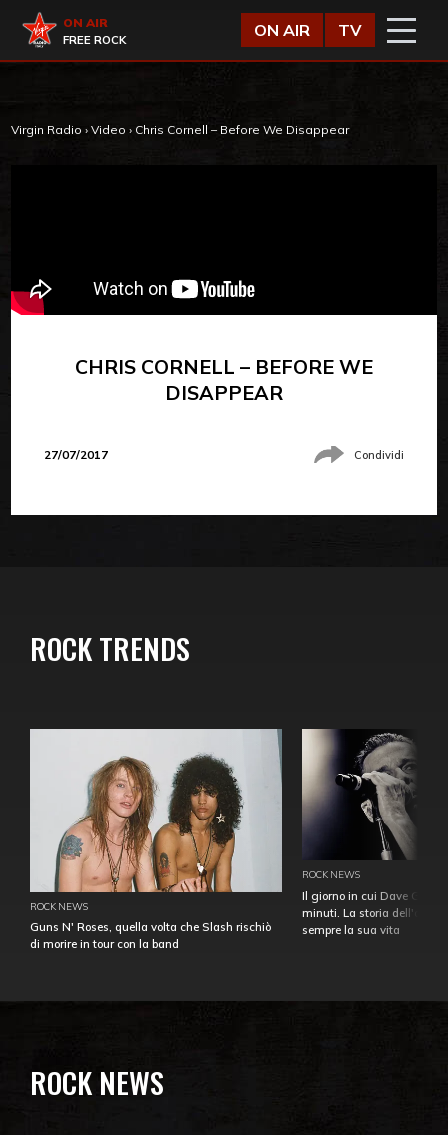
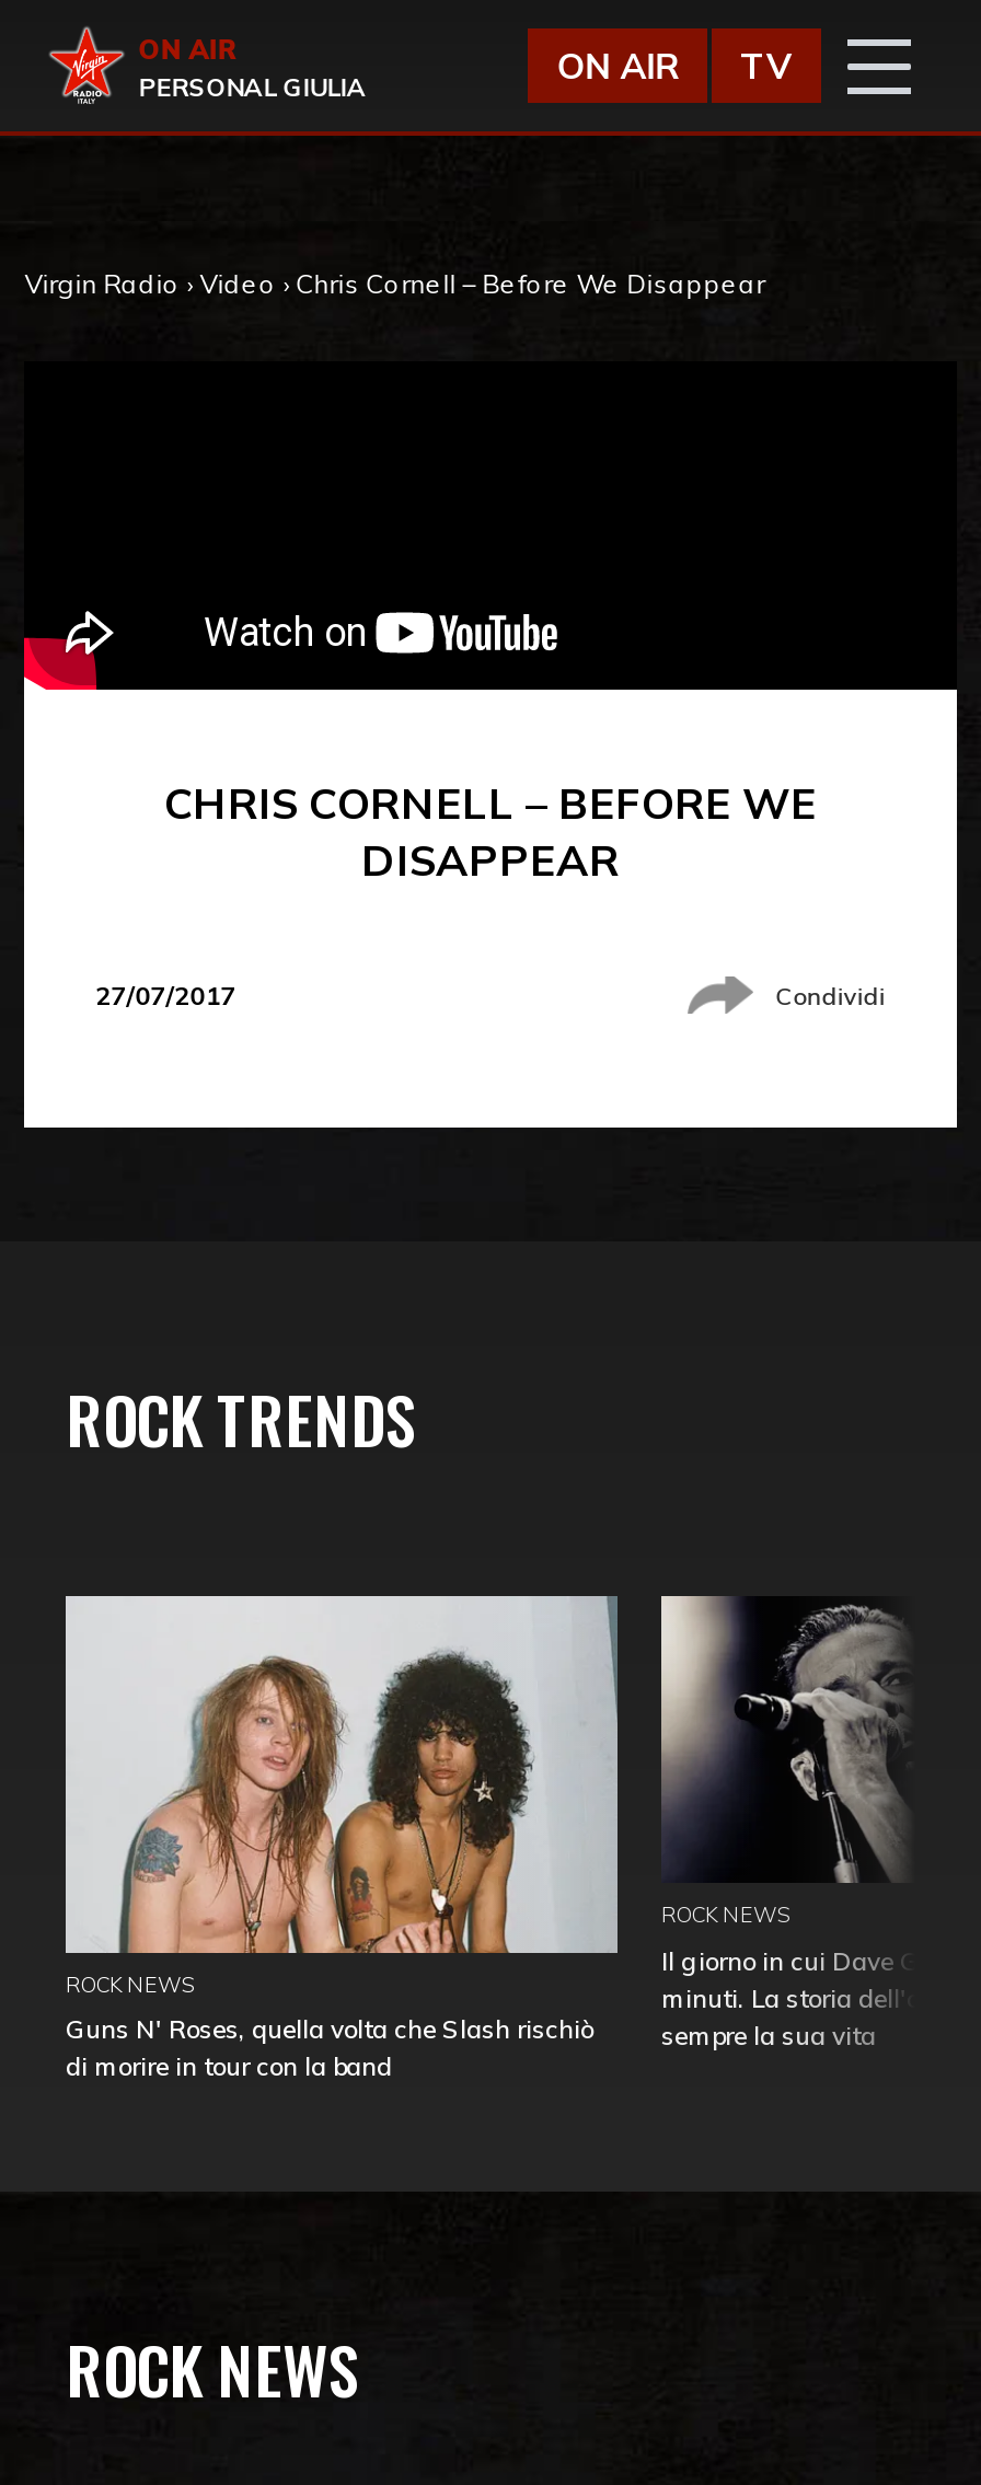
- FREE ROCK
+ PERSONAL GIULIA
